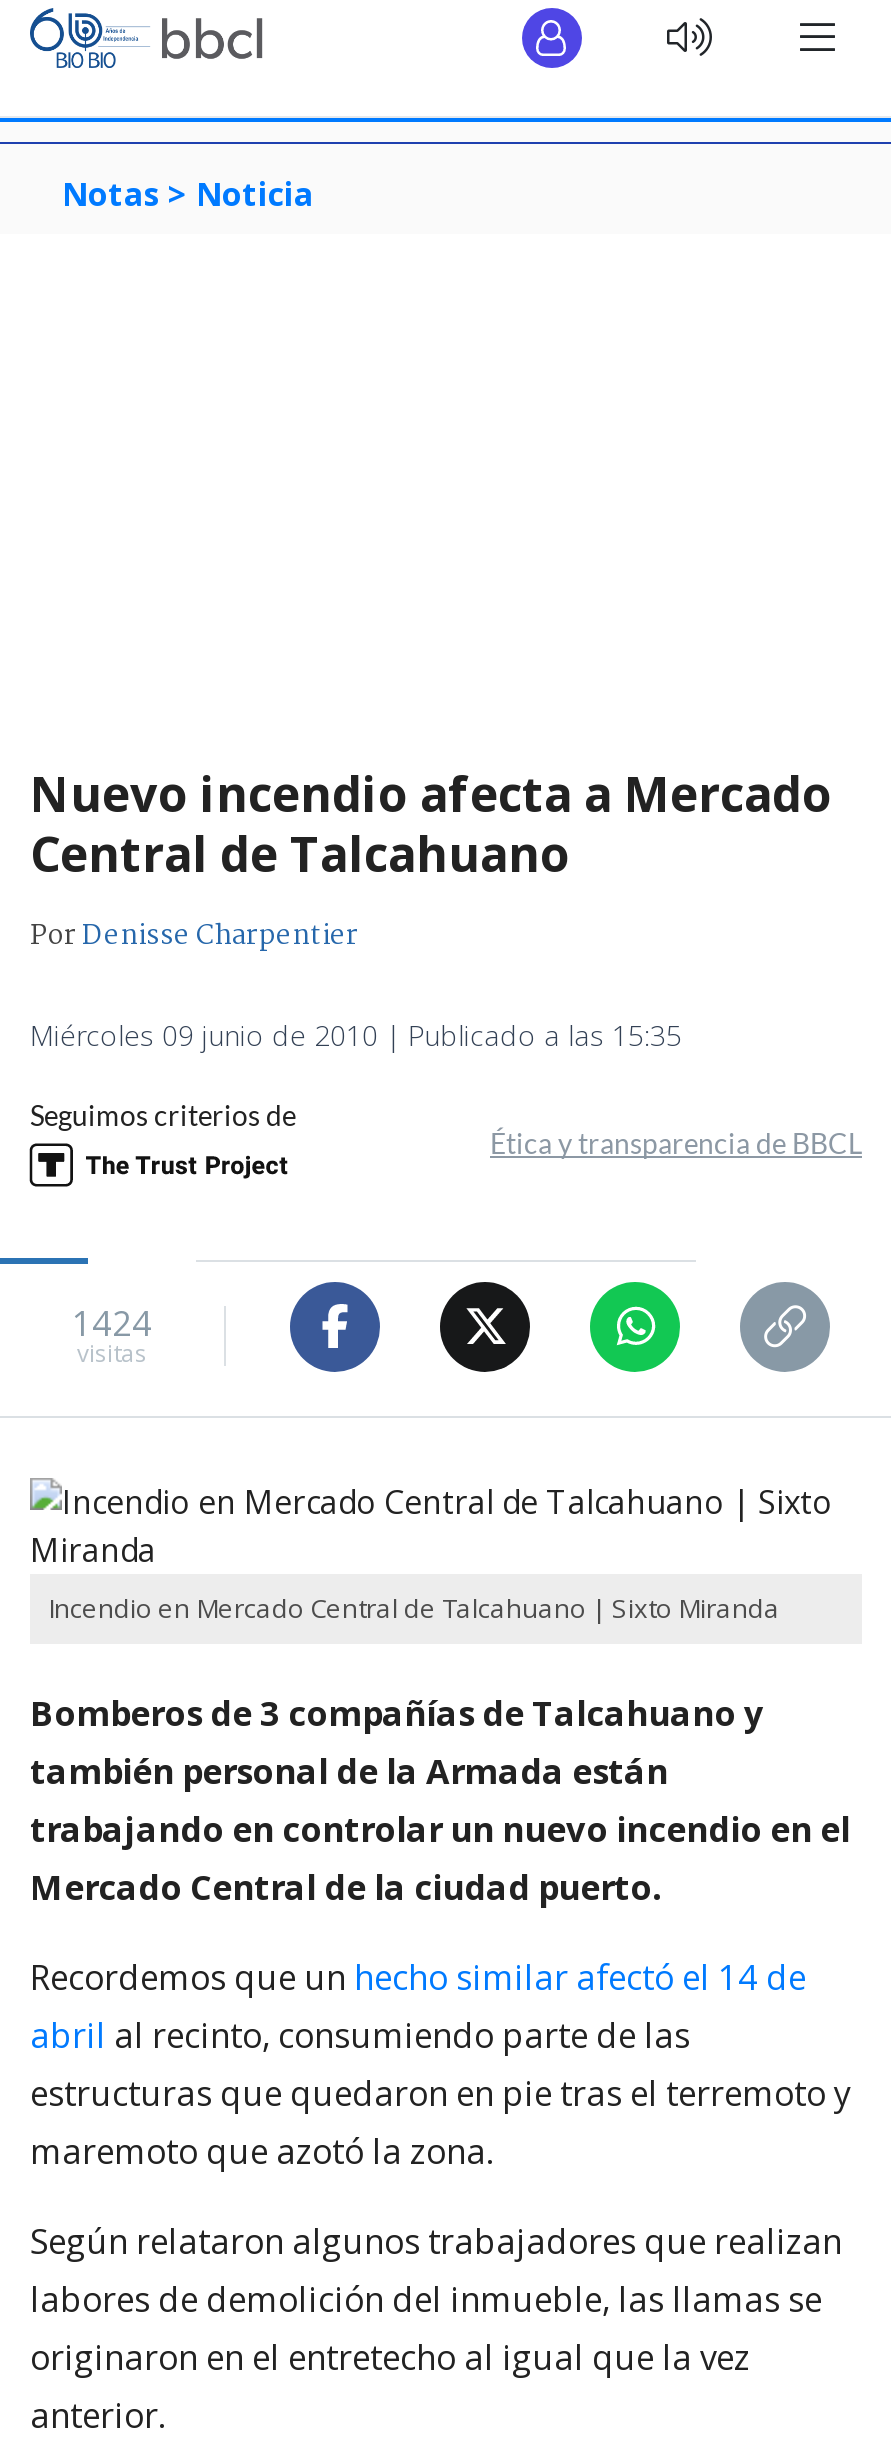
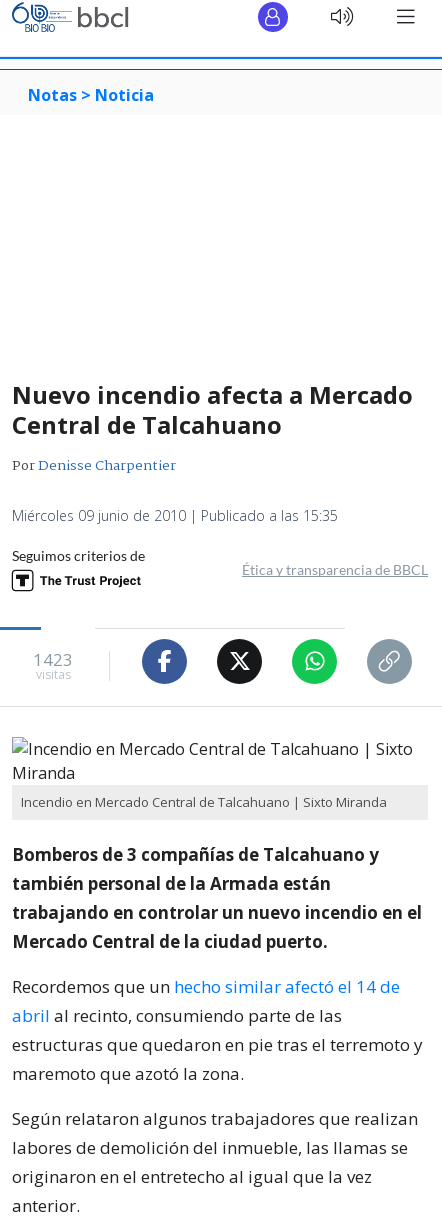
- 1424
+ 1423
